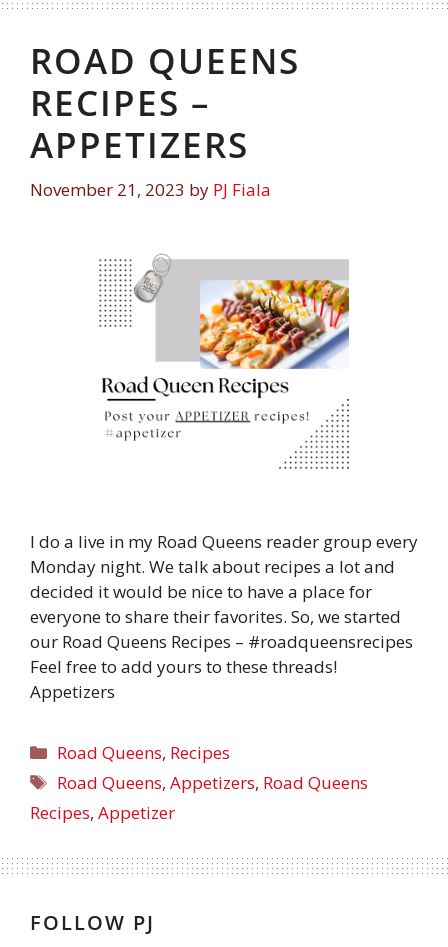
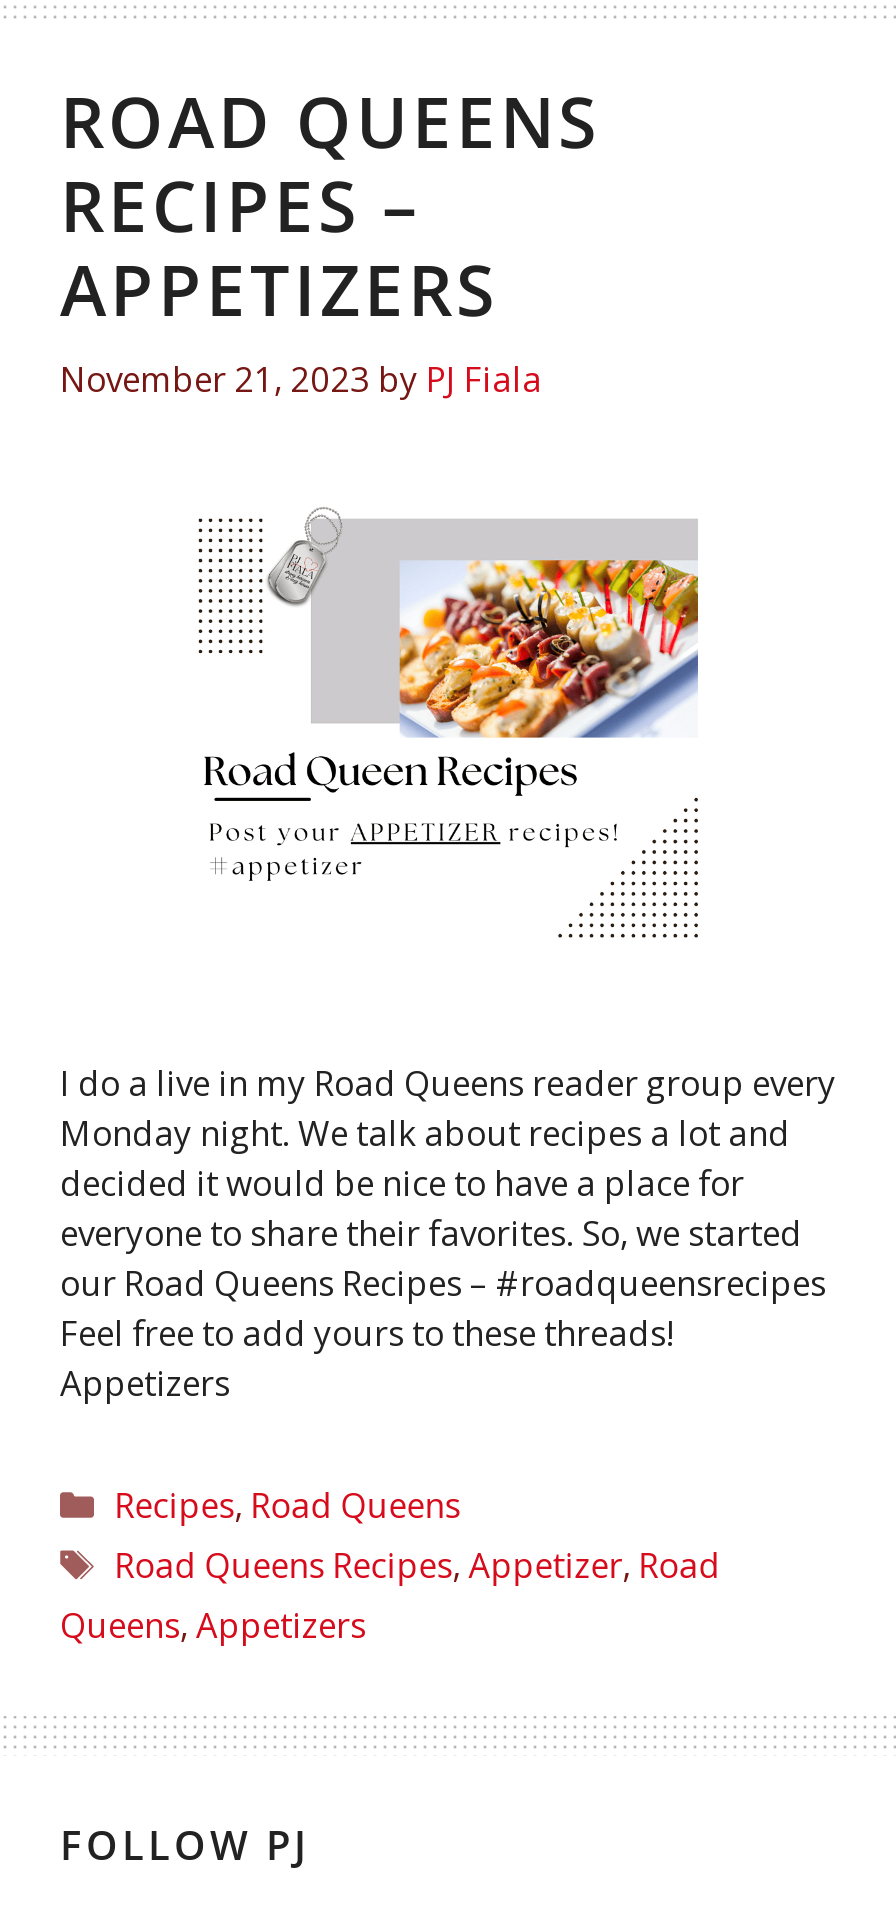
- Road Queens, Recipes
- Road Queens, Appetizers, Road Queens
- Recipes, Appetizer
+ Recipes, Road Queens
+ Road Queens Recipes, Appetizer, Road
+ Queens, Appetizers
